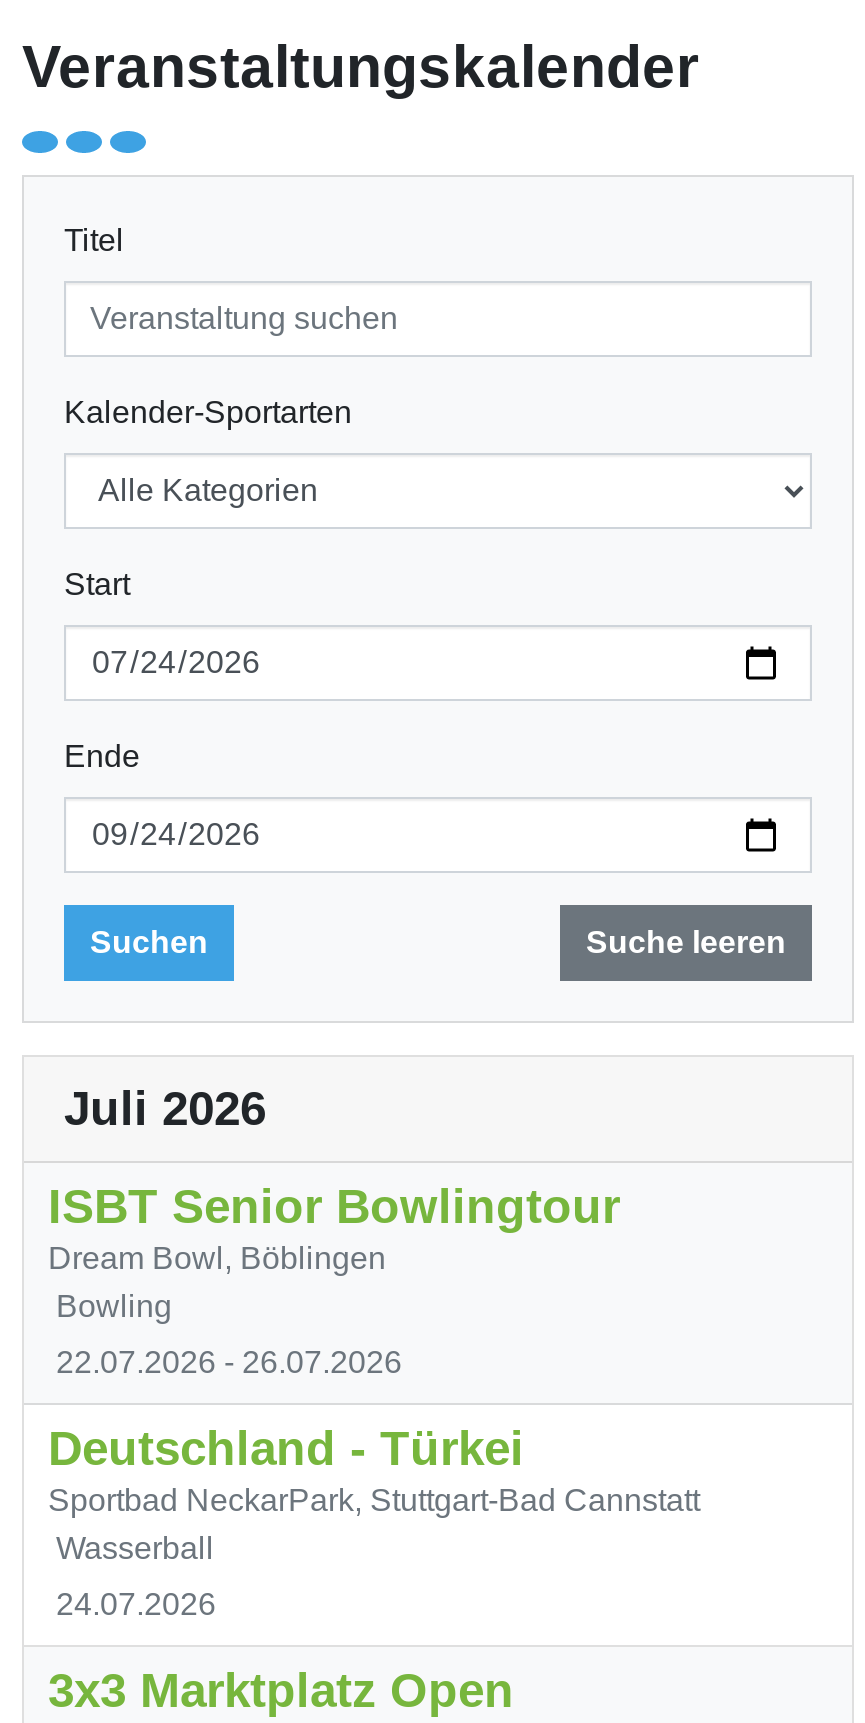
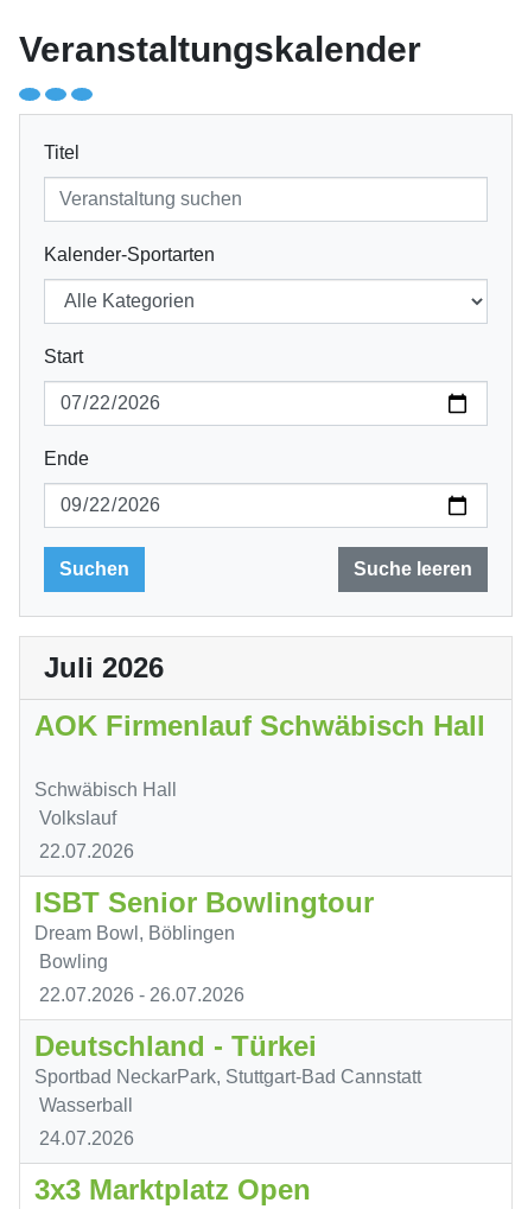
+ AOK Firmenlauf Schwäbisch Hall
+ Schwäbisch Hall
+ Volkslauf
+ 22.07.2026
